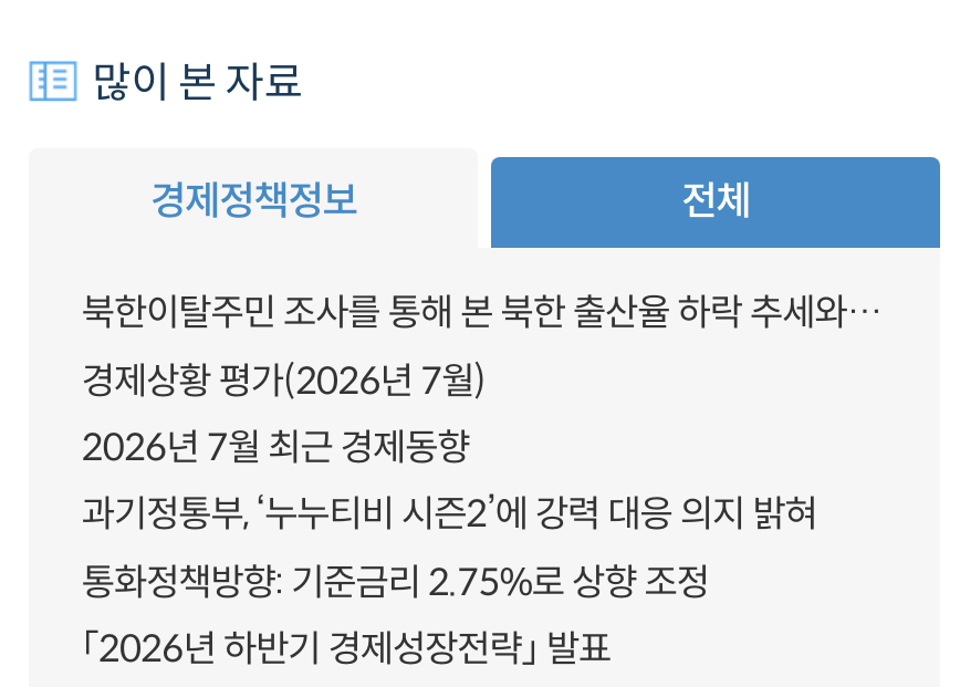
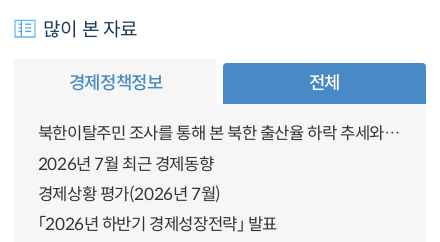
moved down: 경제상황 평가(2026년 7월)

- 과기정통부, ‘누누티비 시즌2’에 강력 대응 의지 밝혀
- 통화정책방향: 기준금리 2.75%로 상향 조정
